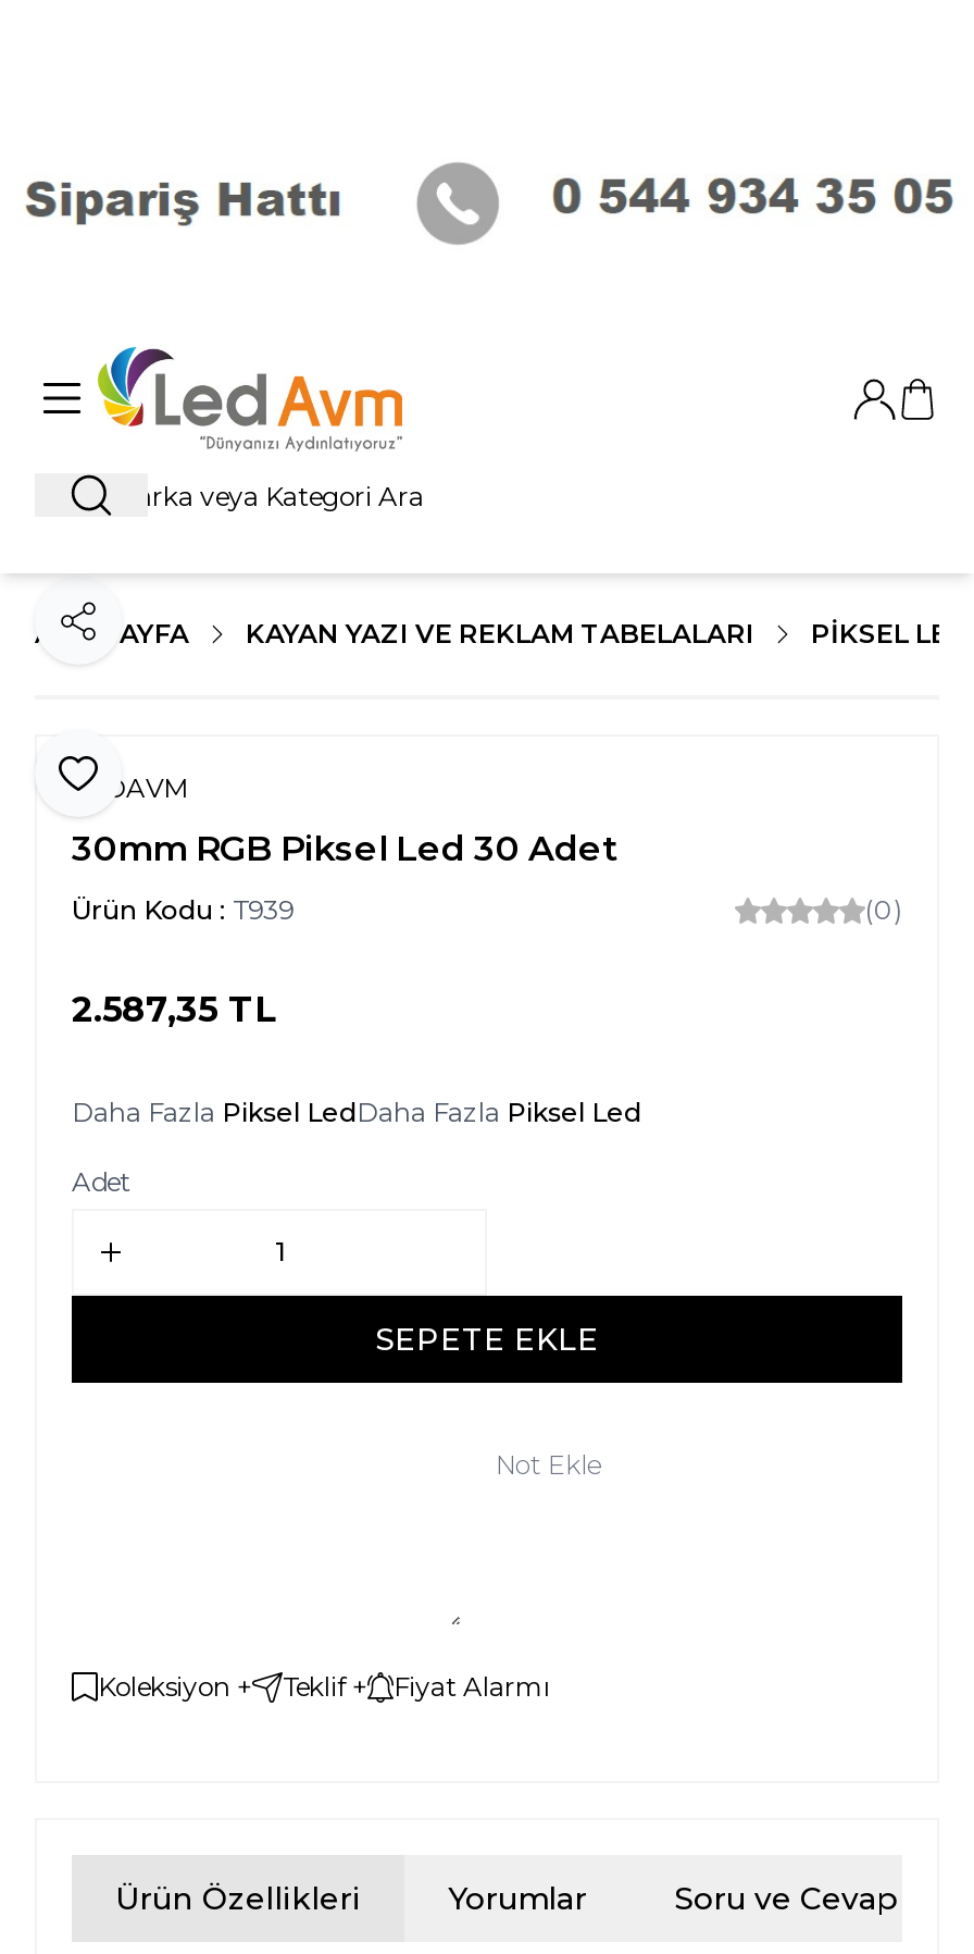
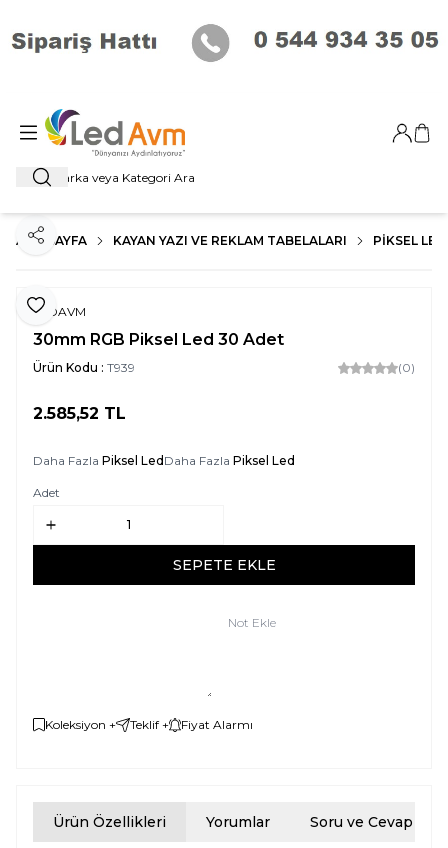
- 2.587,35 TL
+ 2.585,52 TL
